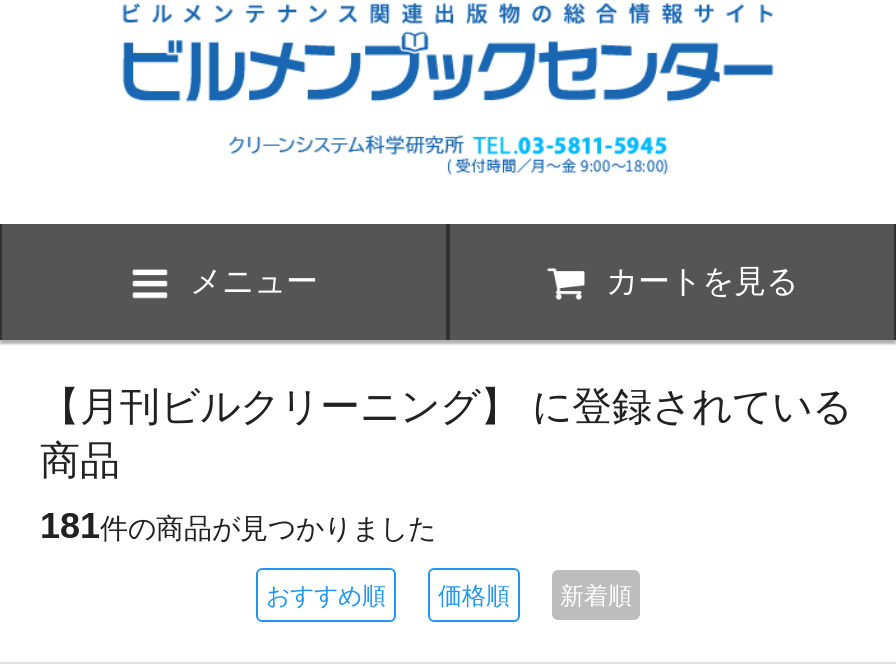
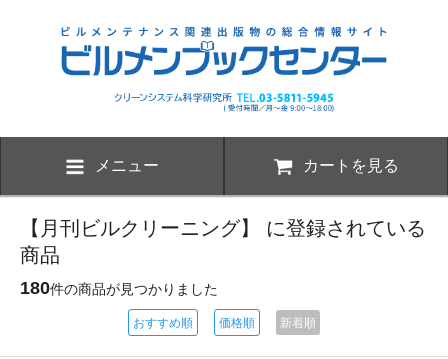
- 181件の商品が見つかりました
+ 180件の商品が見つかりました
